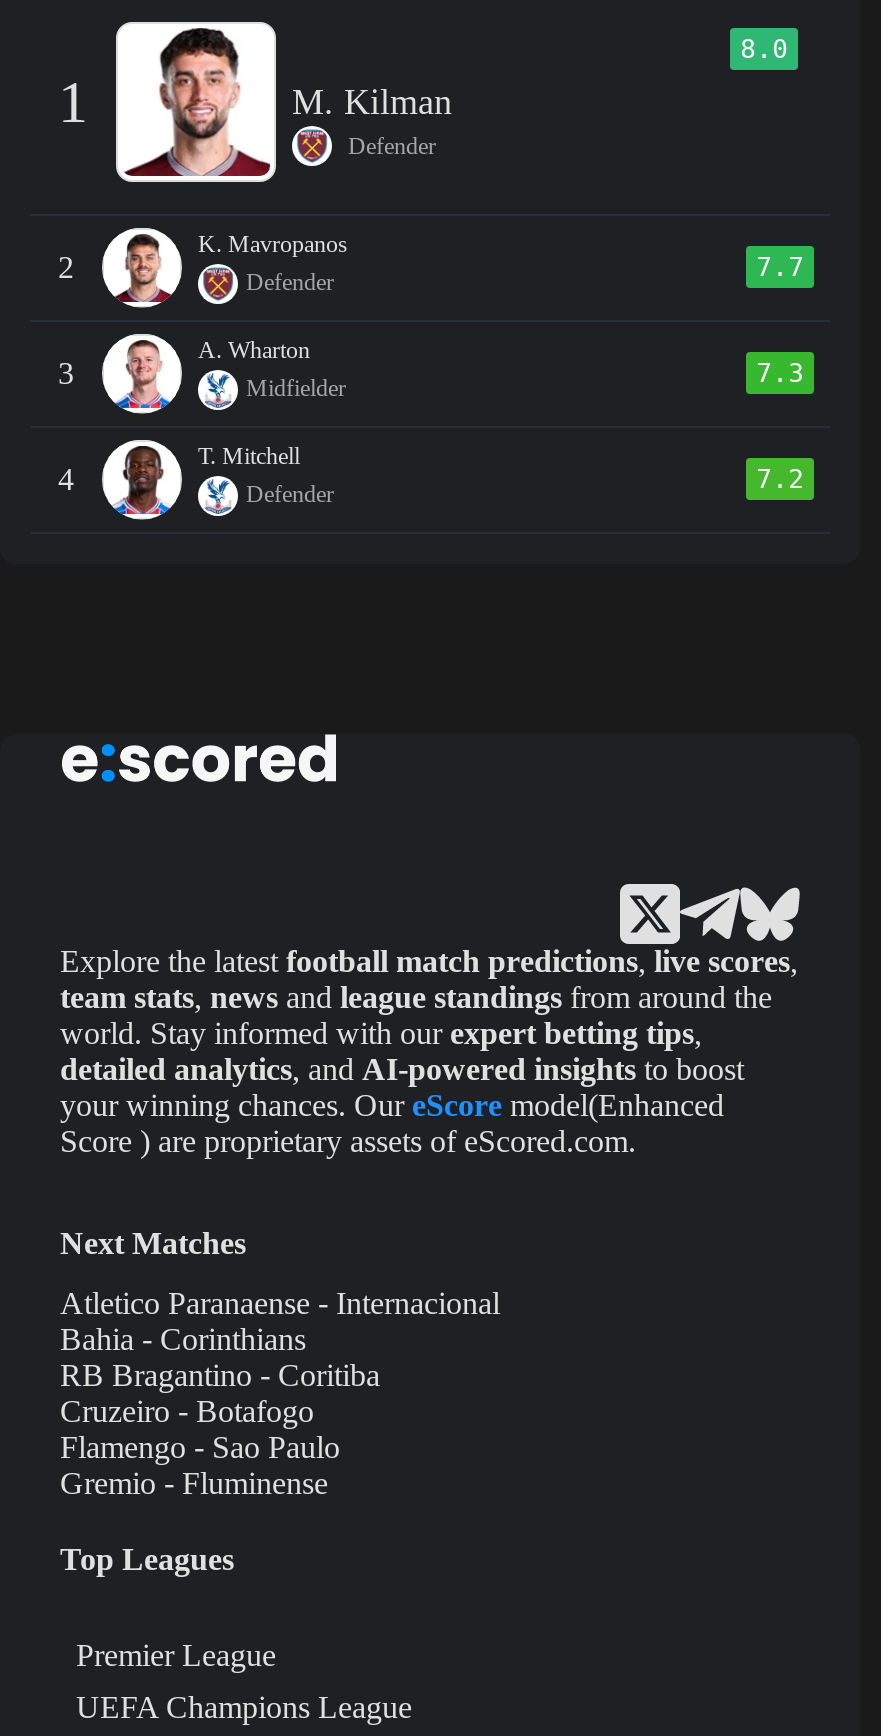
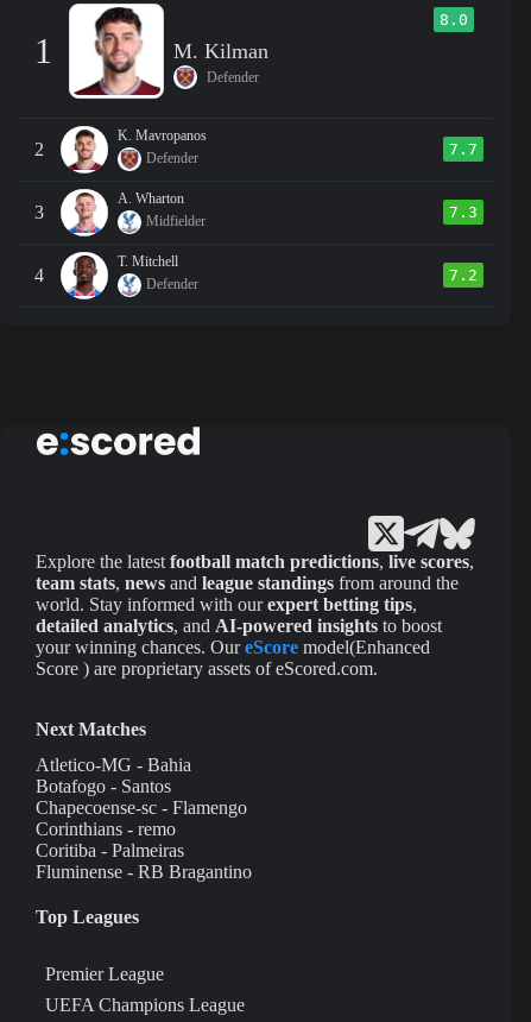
- Atletico Paranaense - Internacional
- Bahia - Corinthians
- RB Bragantino - Coritiba
- Cruzeiro - Botafogo
- Flamengo - Sao Paulo
- Gremio - Fluminense
+ Atletico-MG - Bahia
+ Botafogo - Santos
+ Chapecoense-sc - Flamengo
+ Corinthians - remo
+ Coritiba - Palmeiras
+ Fluminense - RB Bragantino
